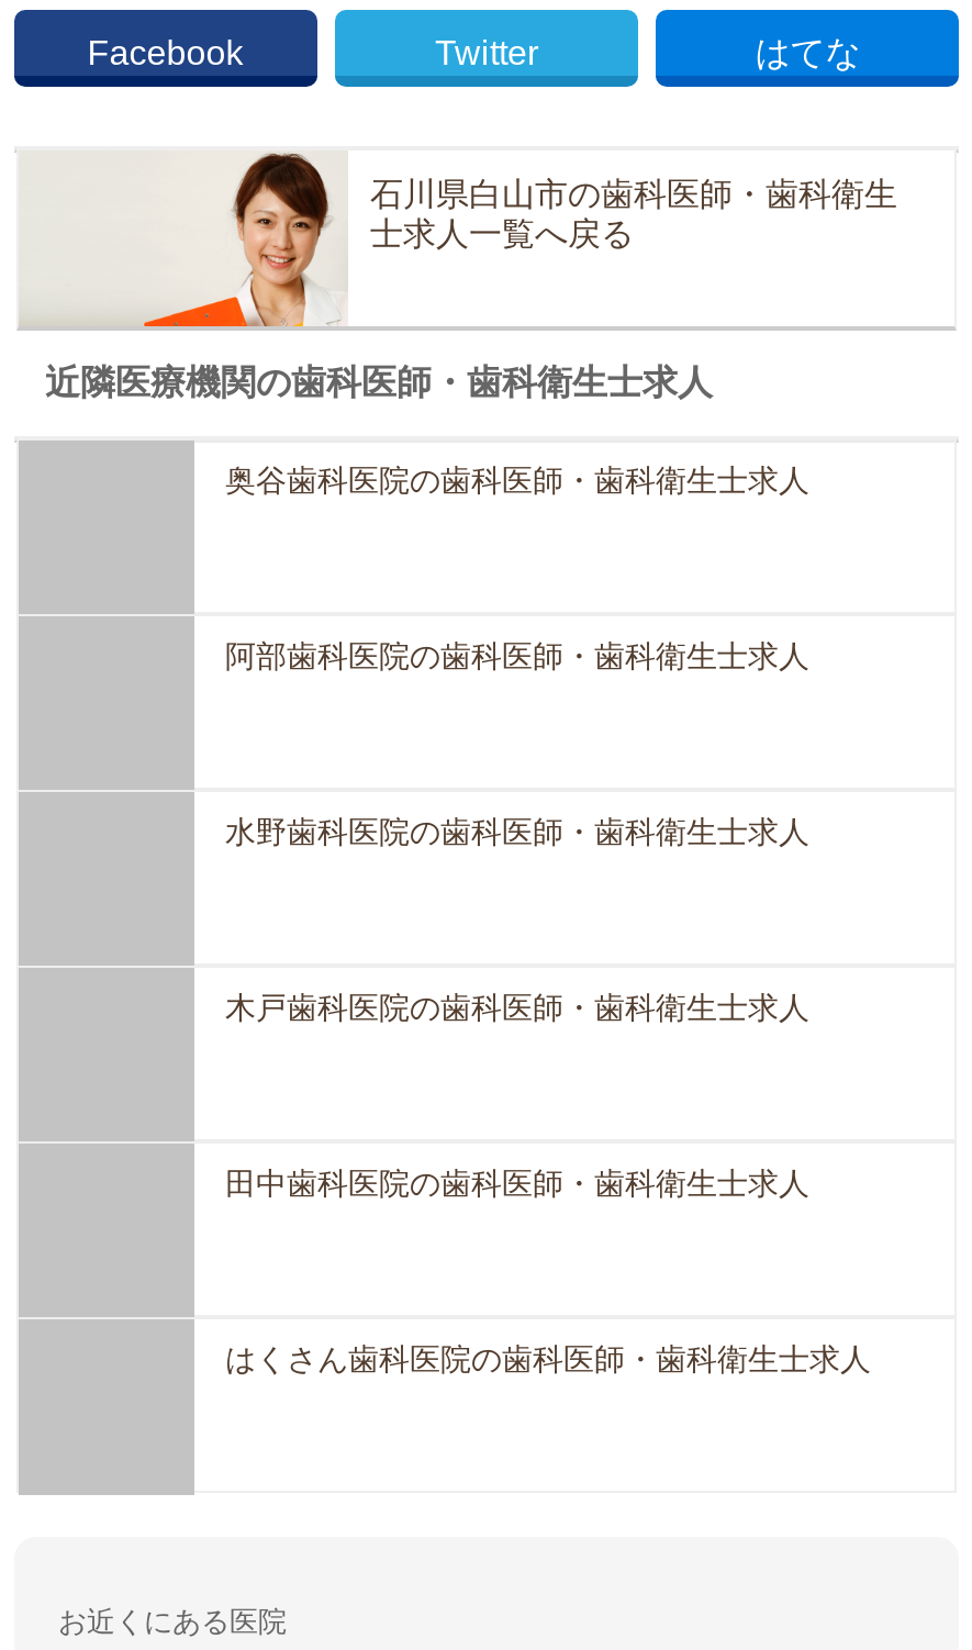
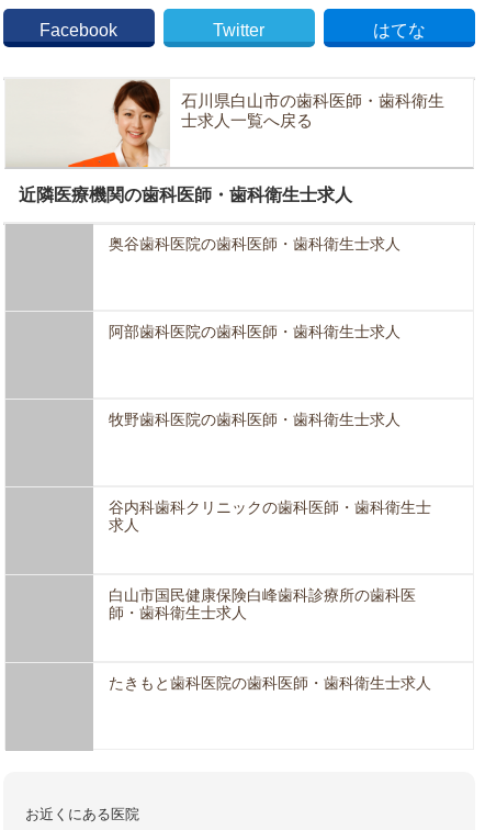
- 水野歯科医院の歯科医師・歯科衛生士求人
+ 牧野歯科医院の歯科医師・歯科衛生士求人

- 木戸歯科医院の歯科医師・歯科衛生士求人
+ 谷内科歯科クリニックの歯科医師・歯科衛生士
+ 求人

- 田中歯科医院の歯科医師・歯科衛生士求人
+ 白山市国民健康保険白峰歯科診療所の歯科医
+ 師・歯科衛生士求人

- はくさん歯科医院の歯科医師・歯科衛生士求人
+ たきもと歯科医院の歯科医師・歯科衛生士求人
